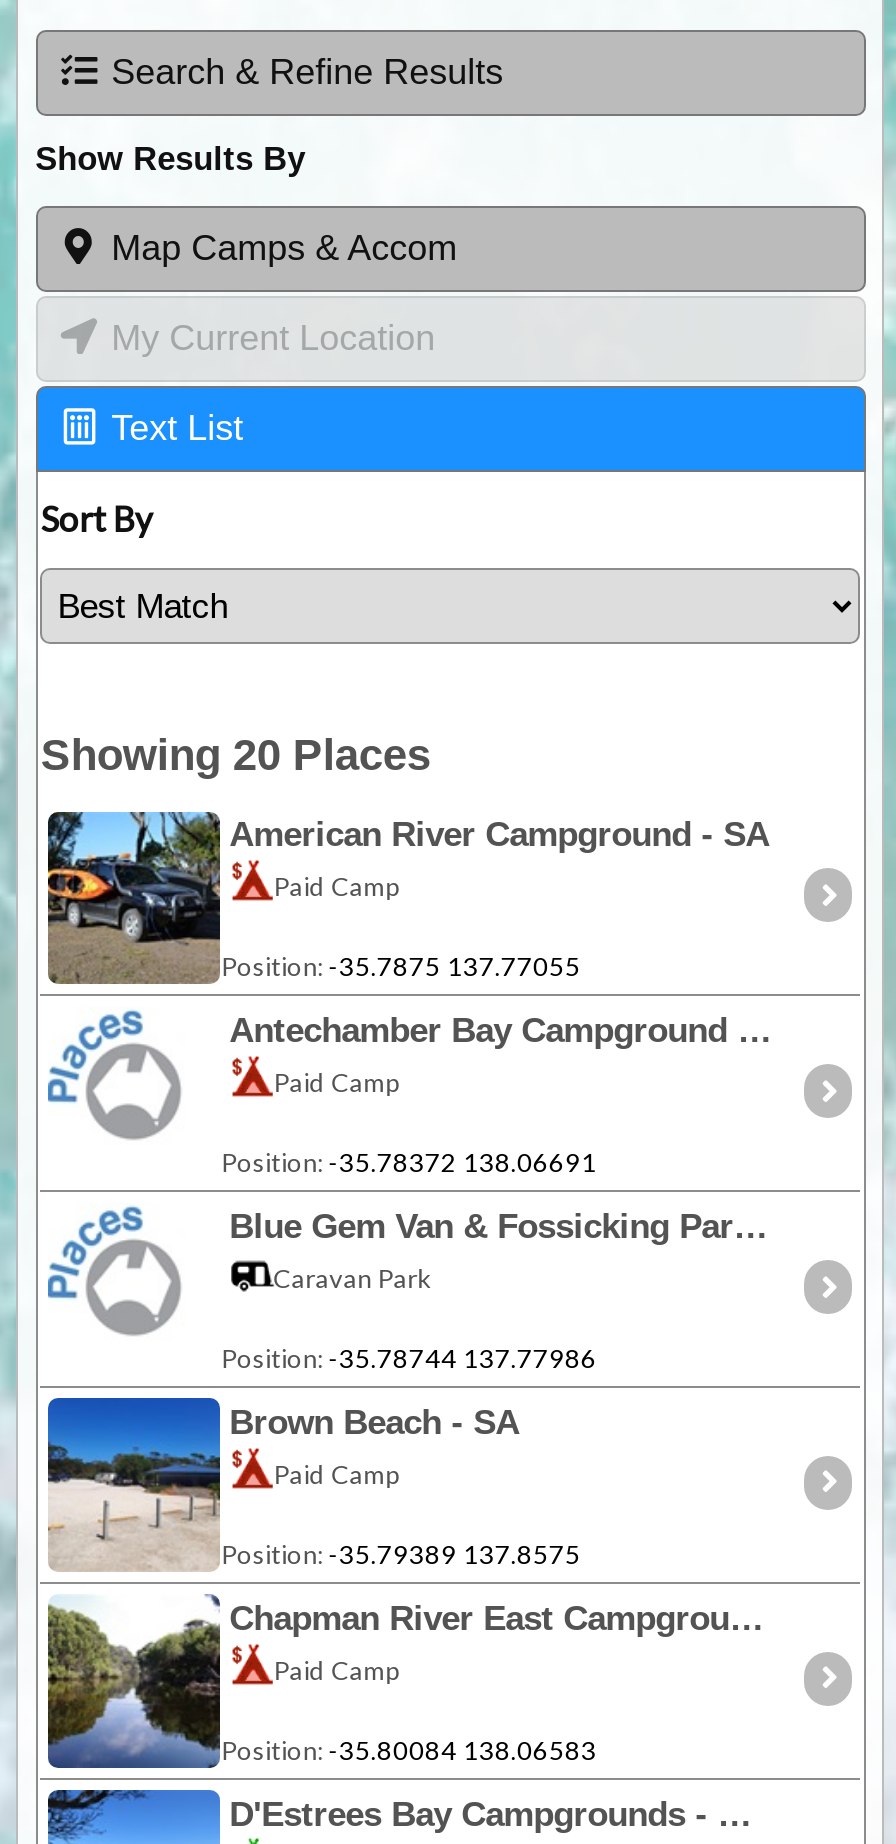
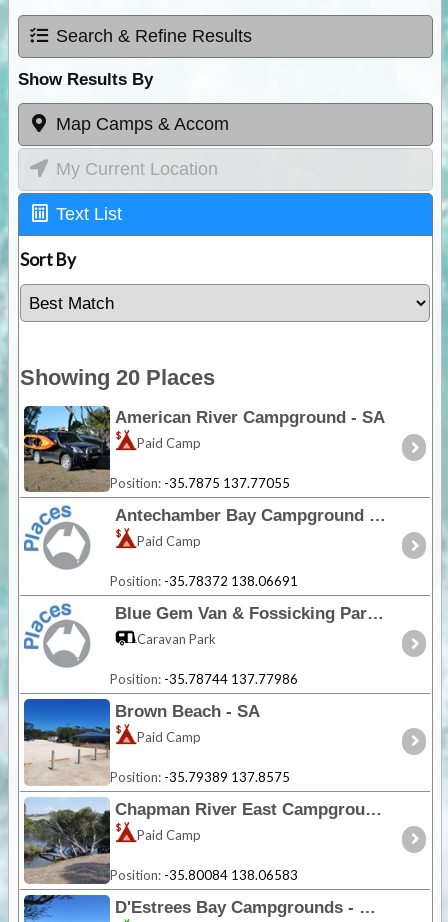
- [image]
+ [image]
